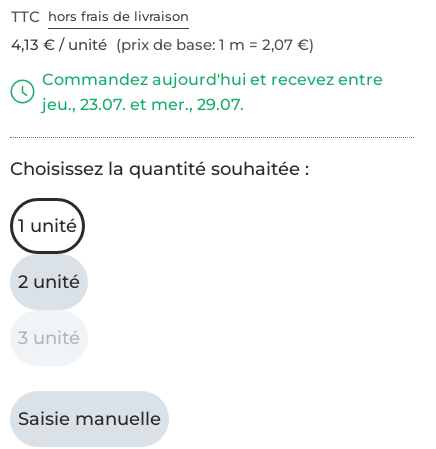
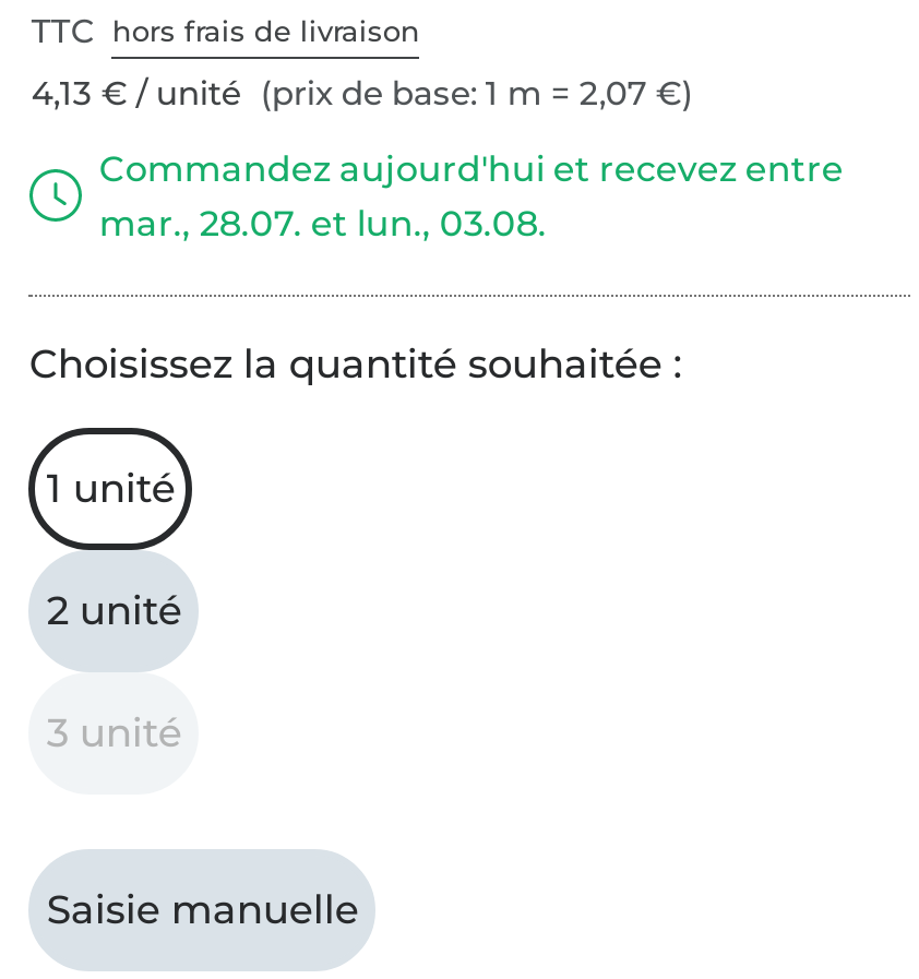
- jeu., 23.07. et mer., 29.07.
+ mar., 28.07. et lun., 03.08.
